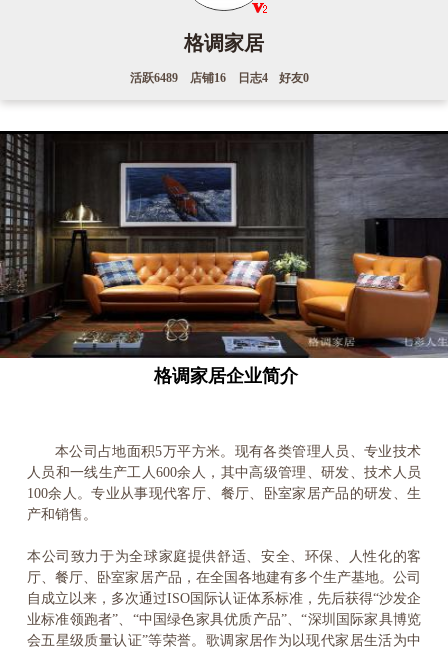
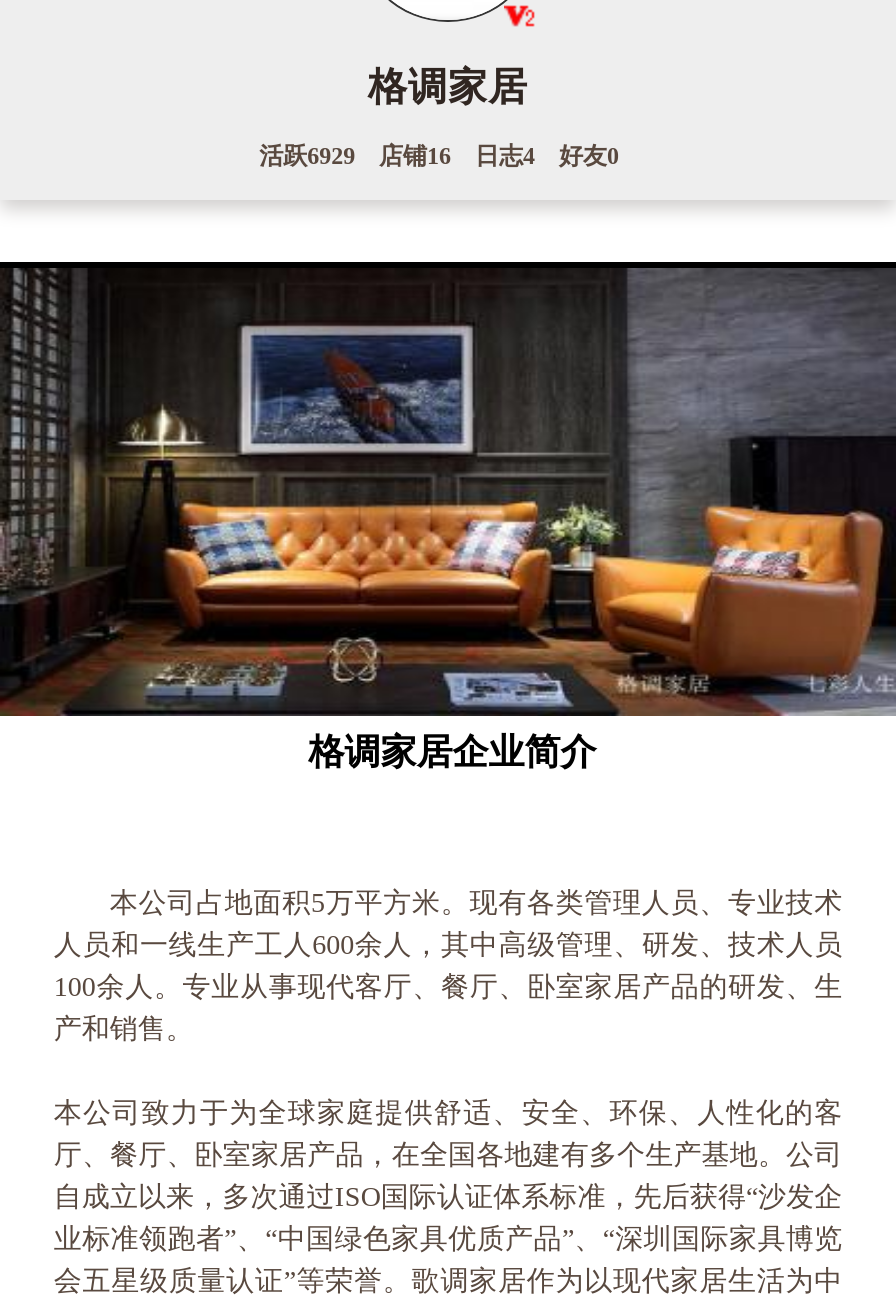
- 活跃6489 店铺16 日志4 好友0
+ 活跃6929 店铺16 日志4 好友0
